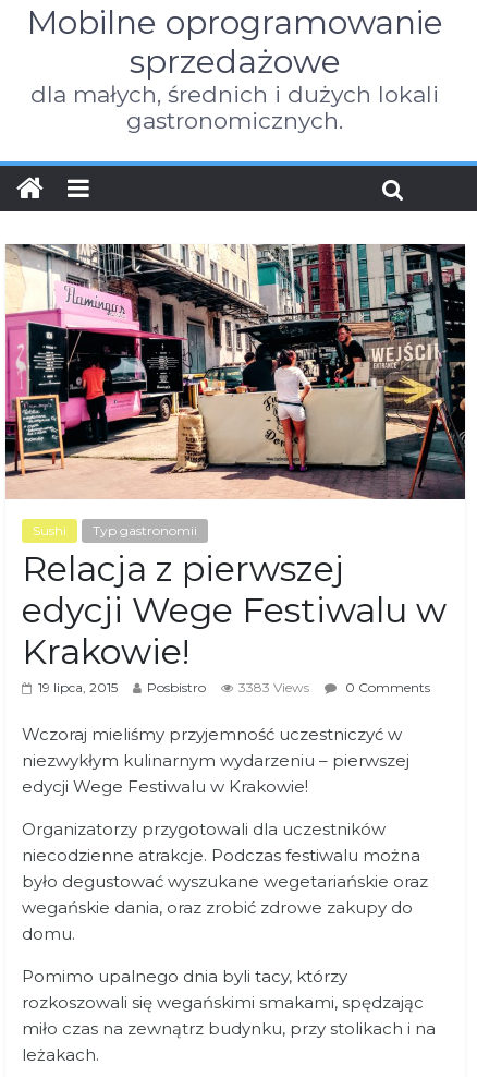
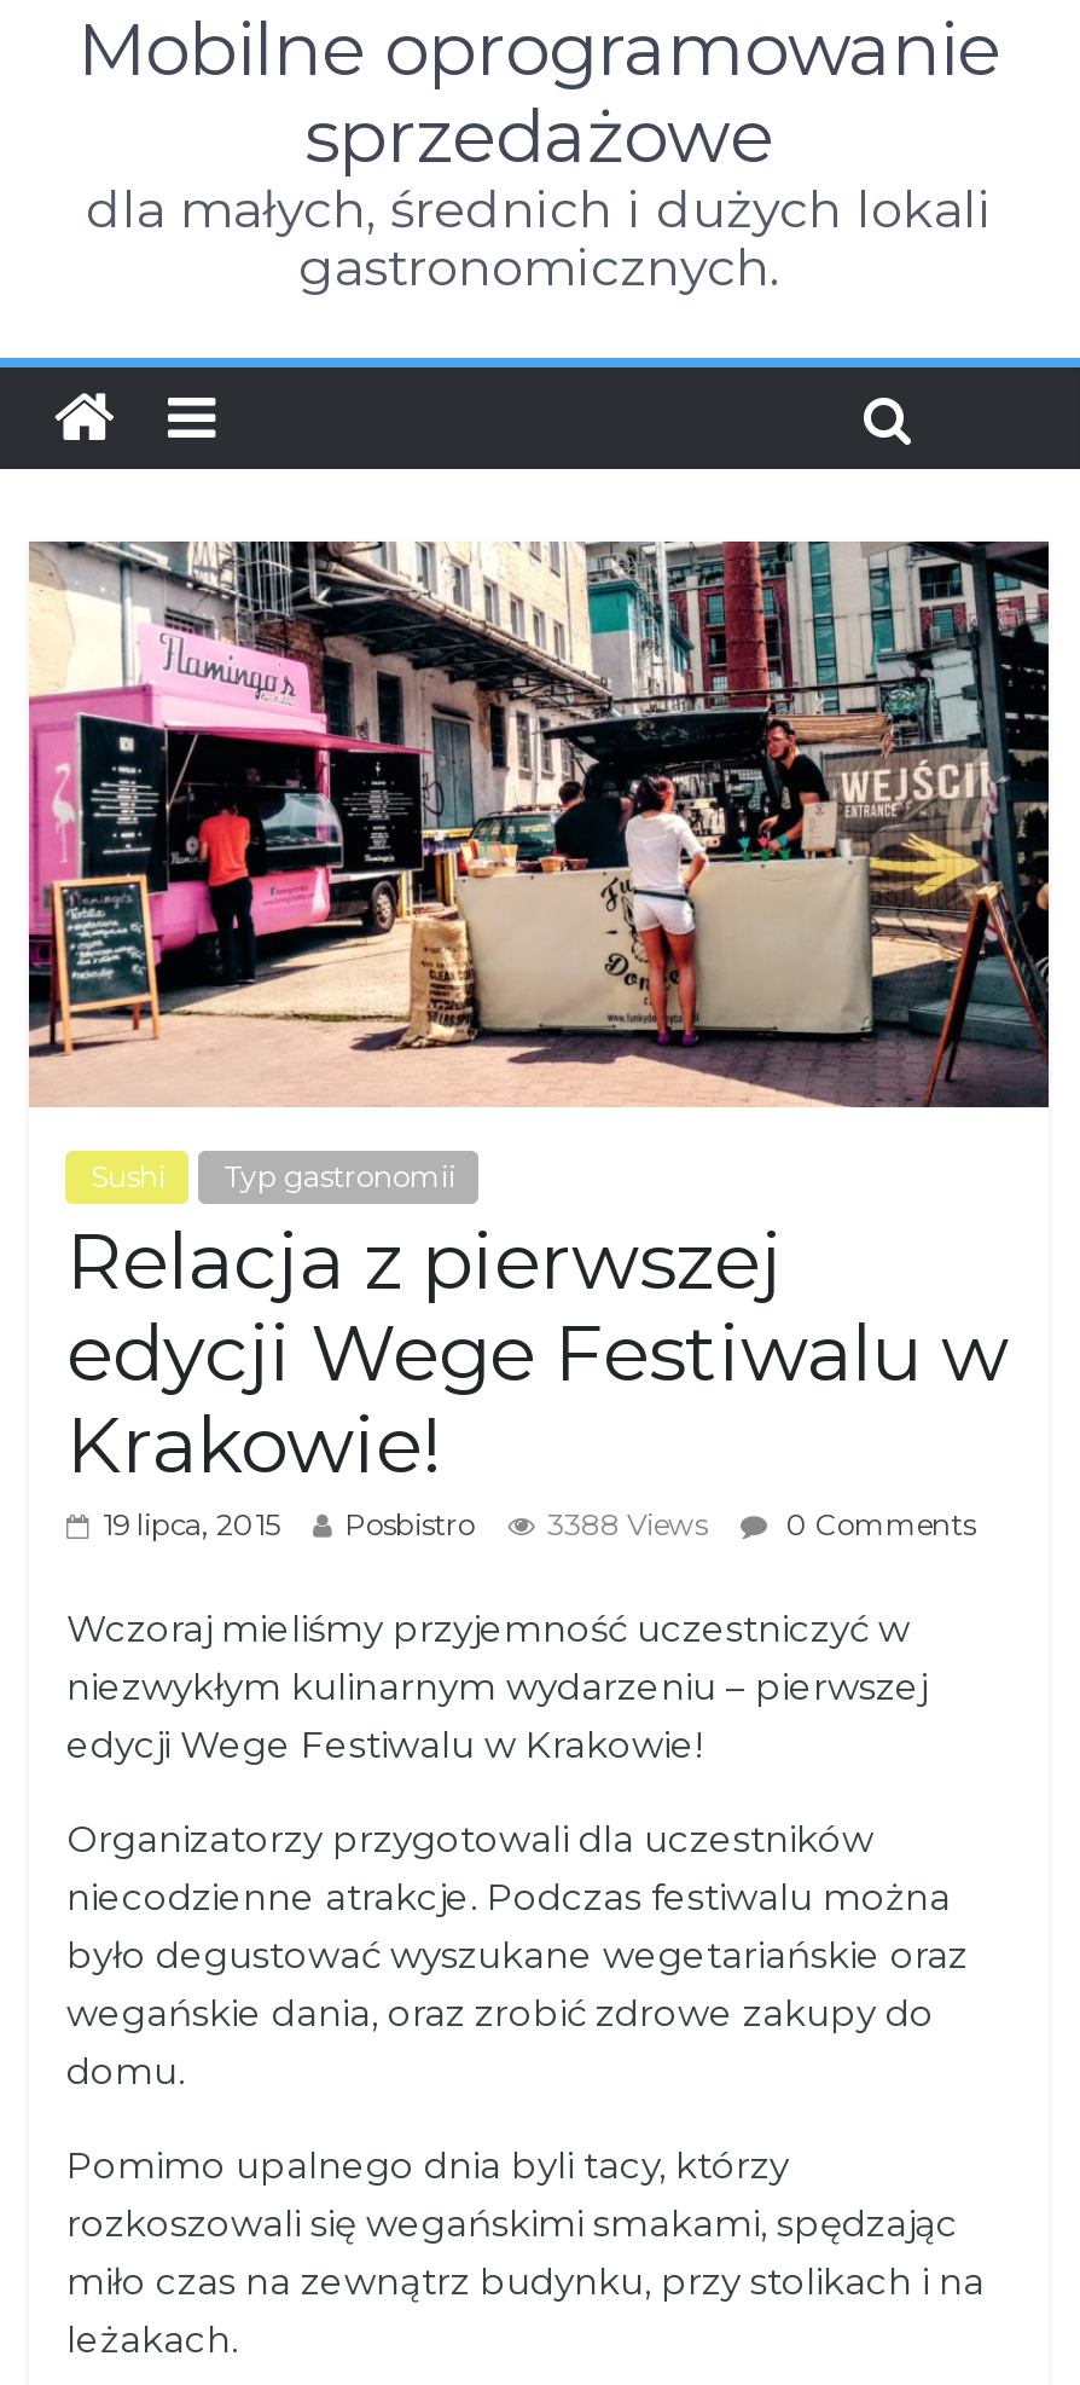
- 3383 Views
+ 3388 Views
